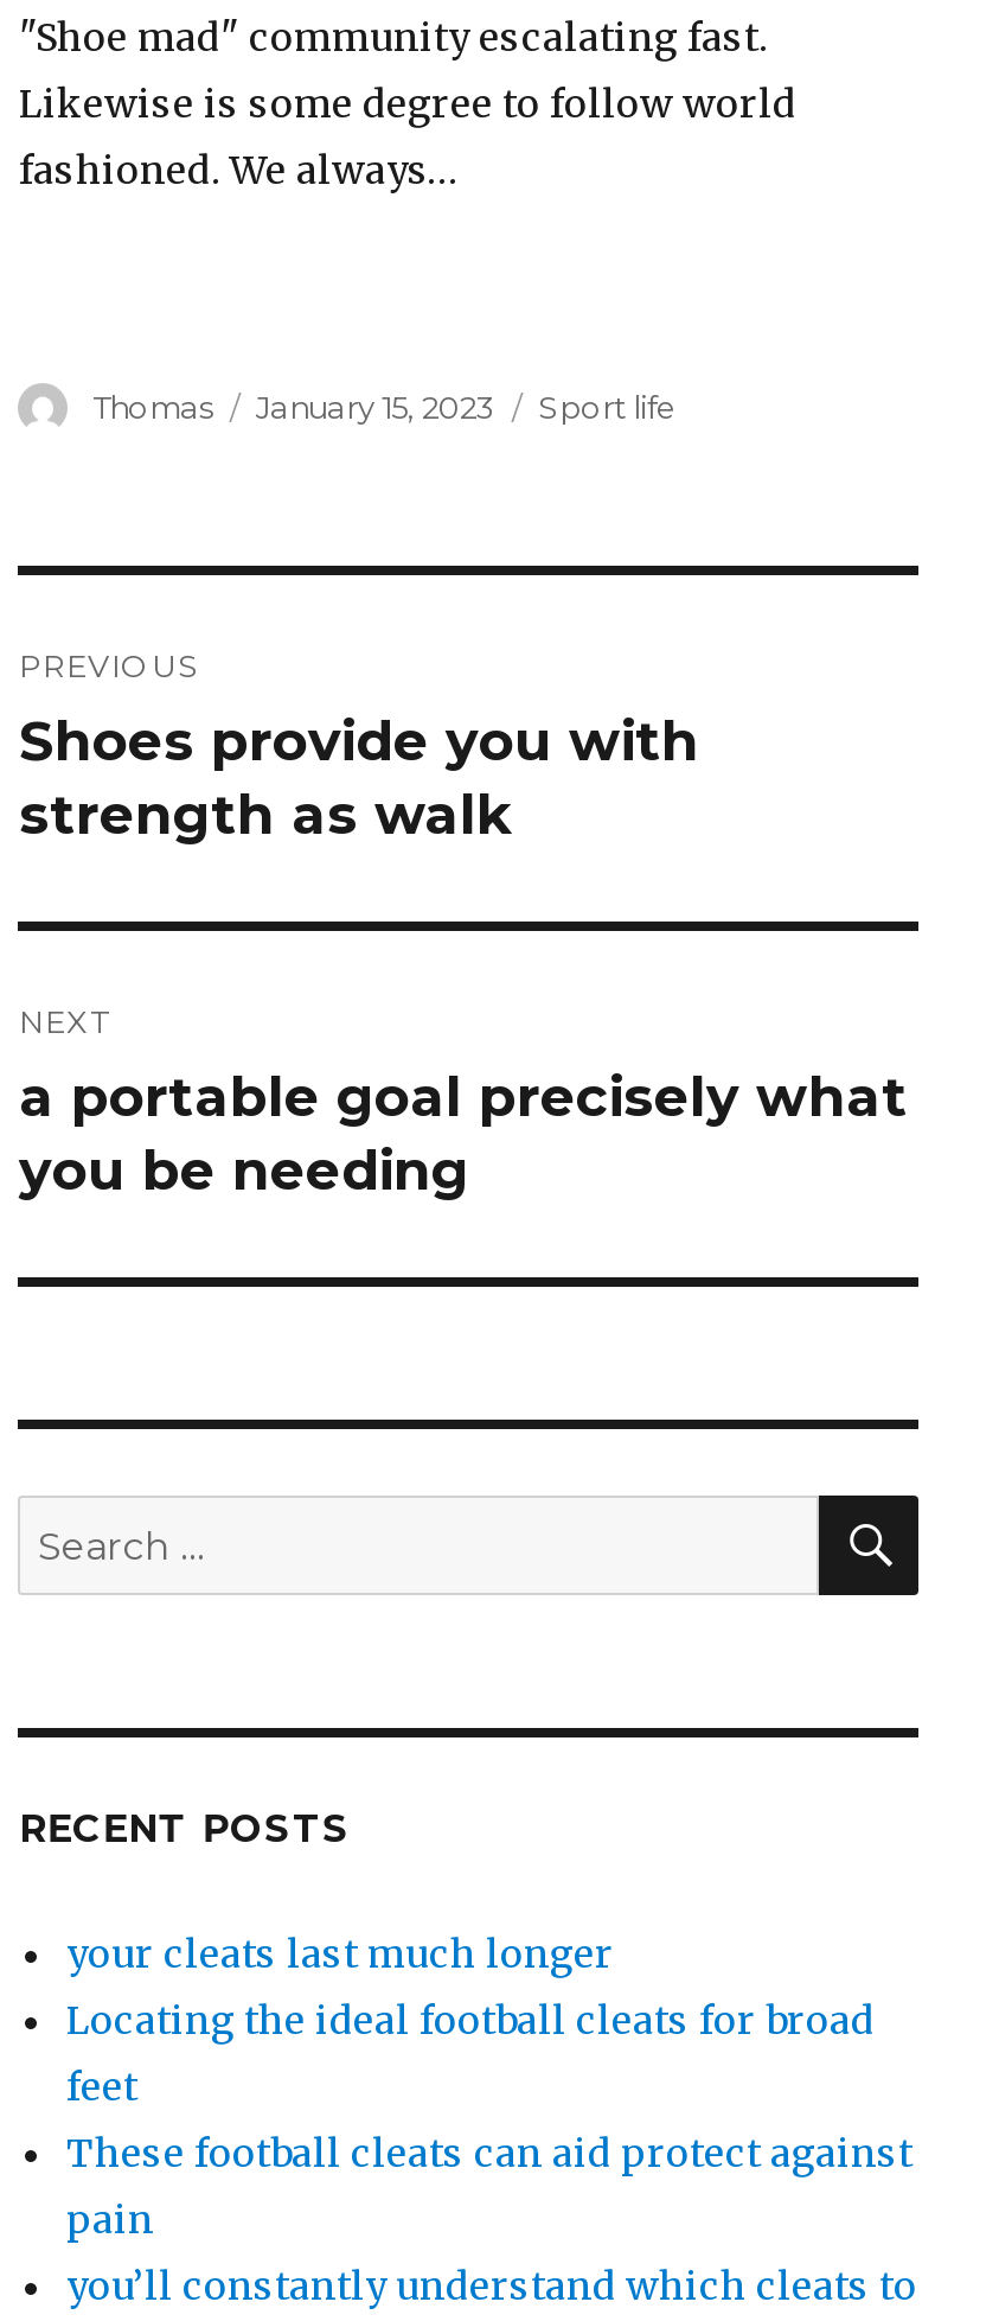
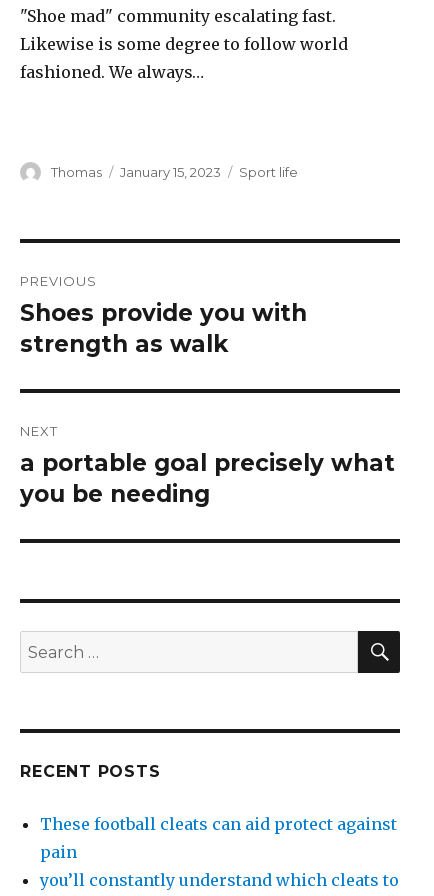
- your cleats last much longer
- Locating the ideal football cleats for broad
- feet
